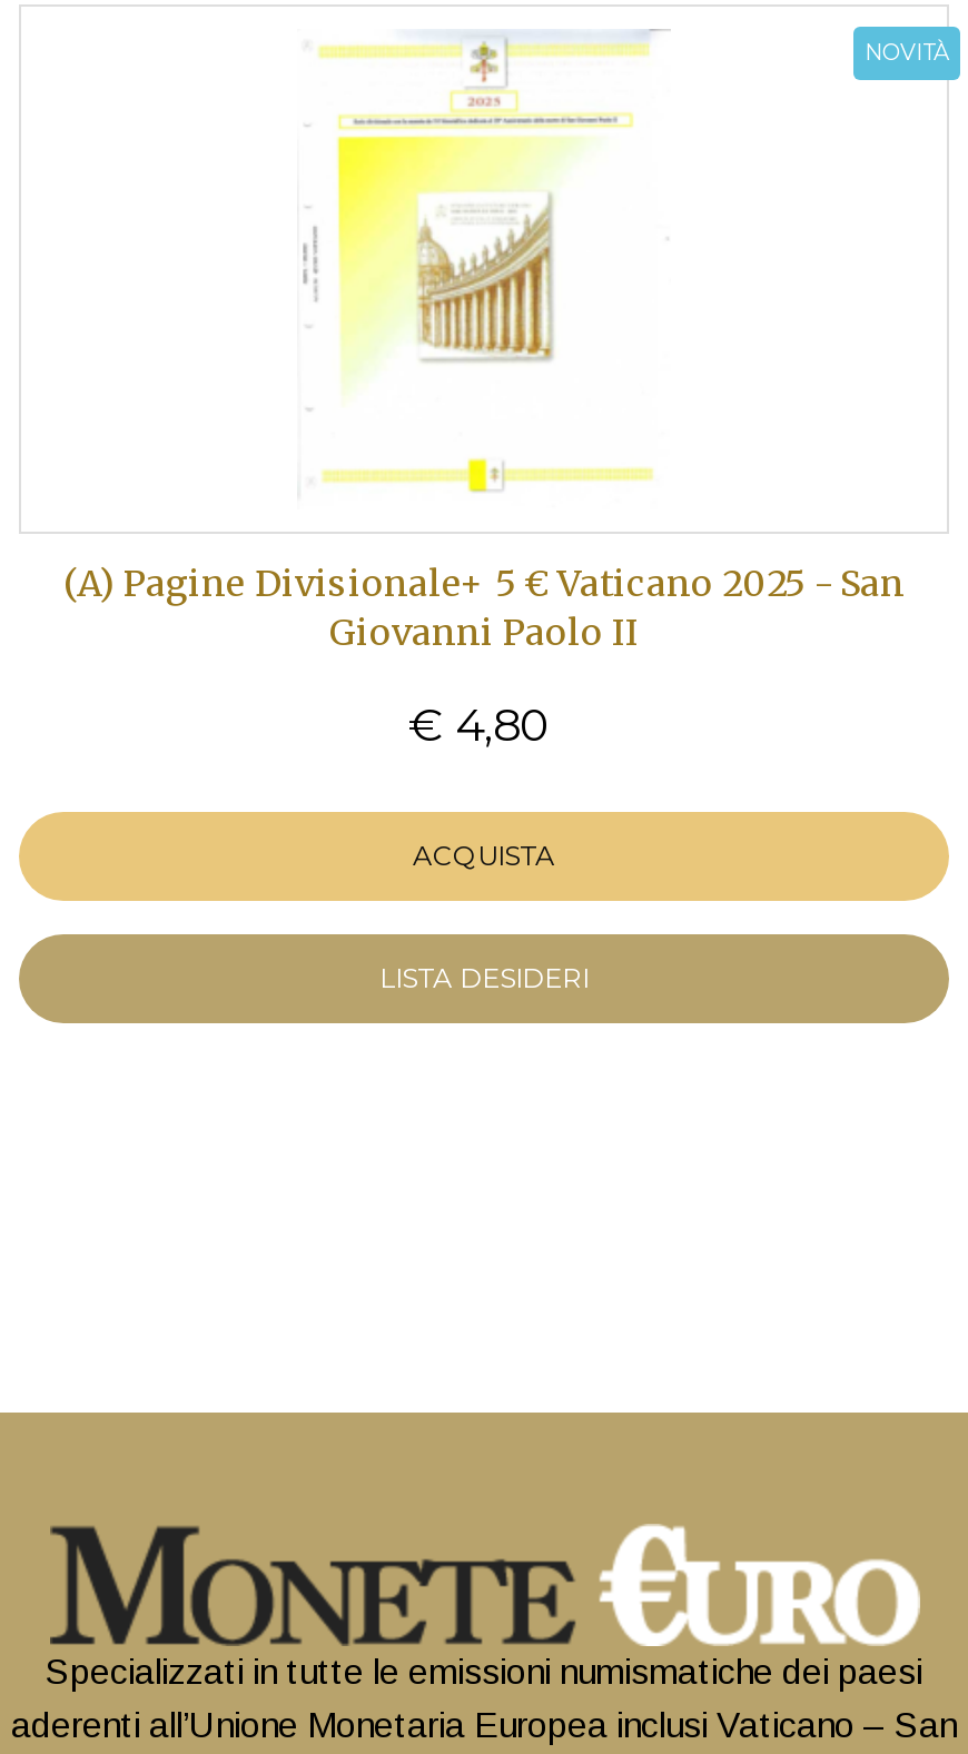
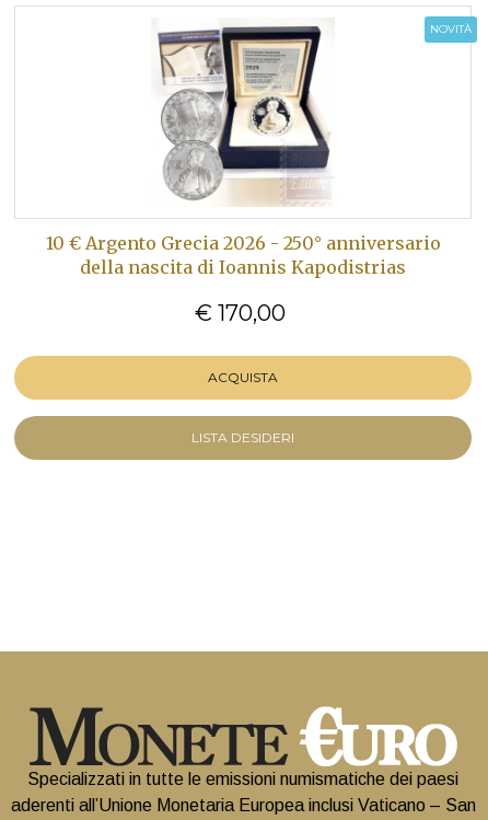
- [image]
+ [image]

- (A) Pagine Divisionale+ 5 € Vaticano 2025 - San
- Giovanni Paolo II
+ 10 € Argento Grecia 2026 - 250° anniversario
+ della nascita di Ioannis Kapodistrias

- € 4,80
+ € 170,00
